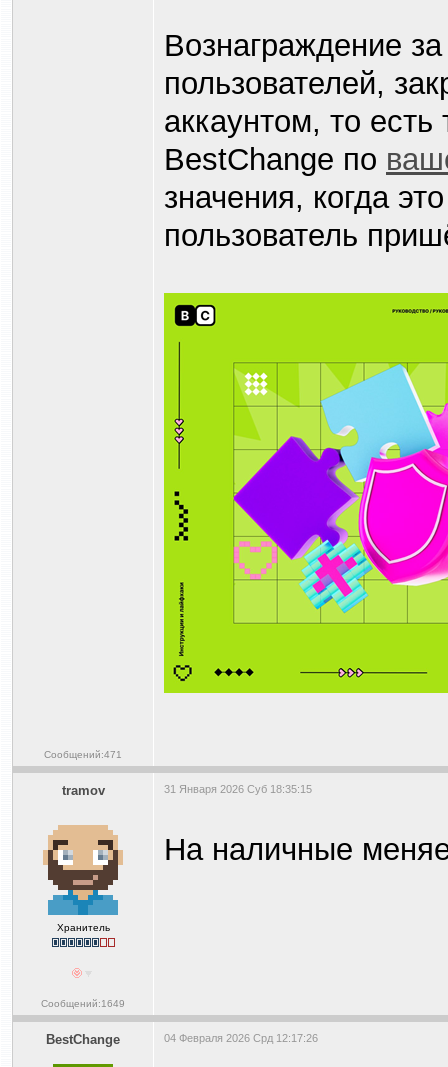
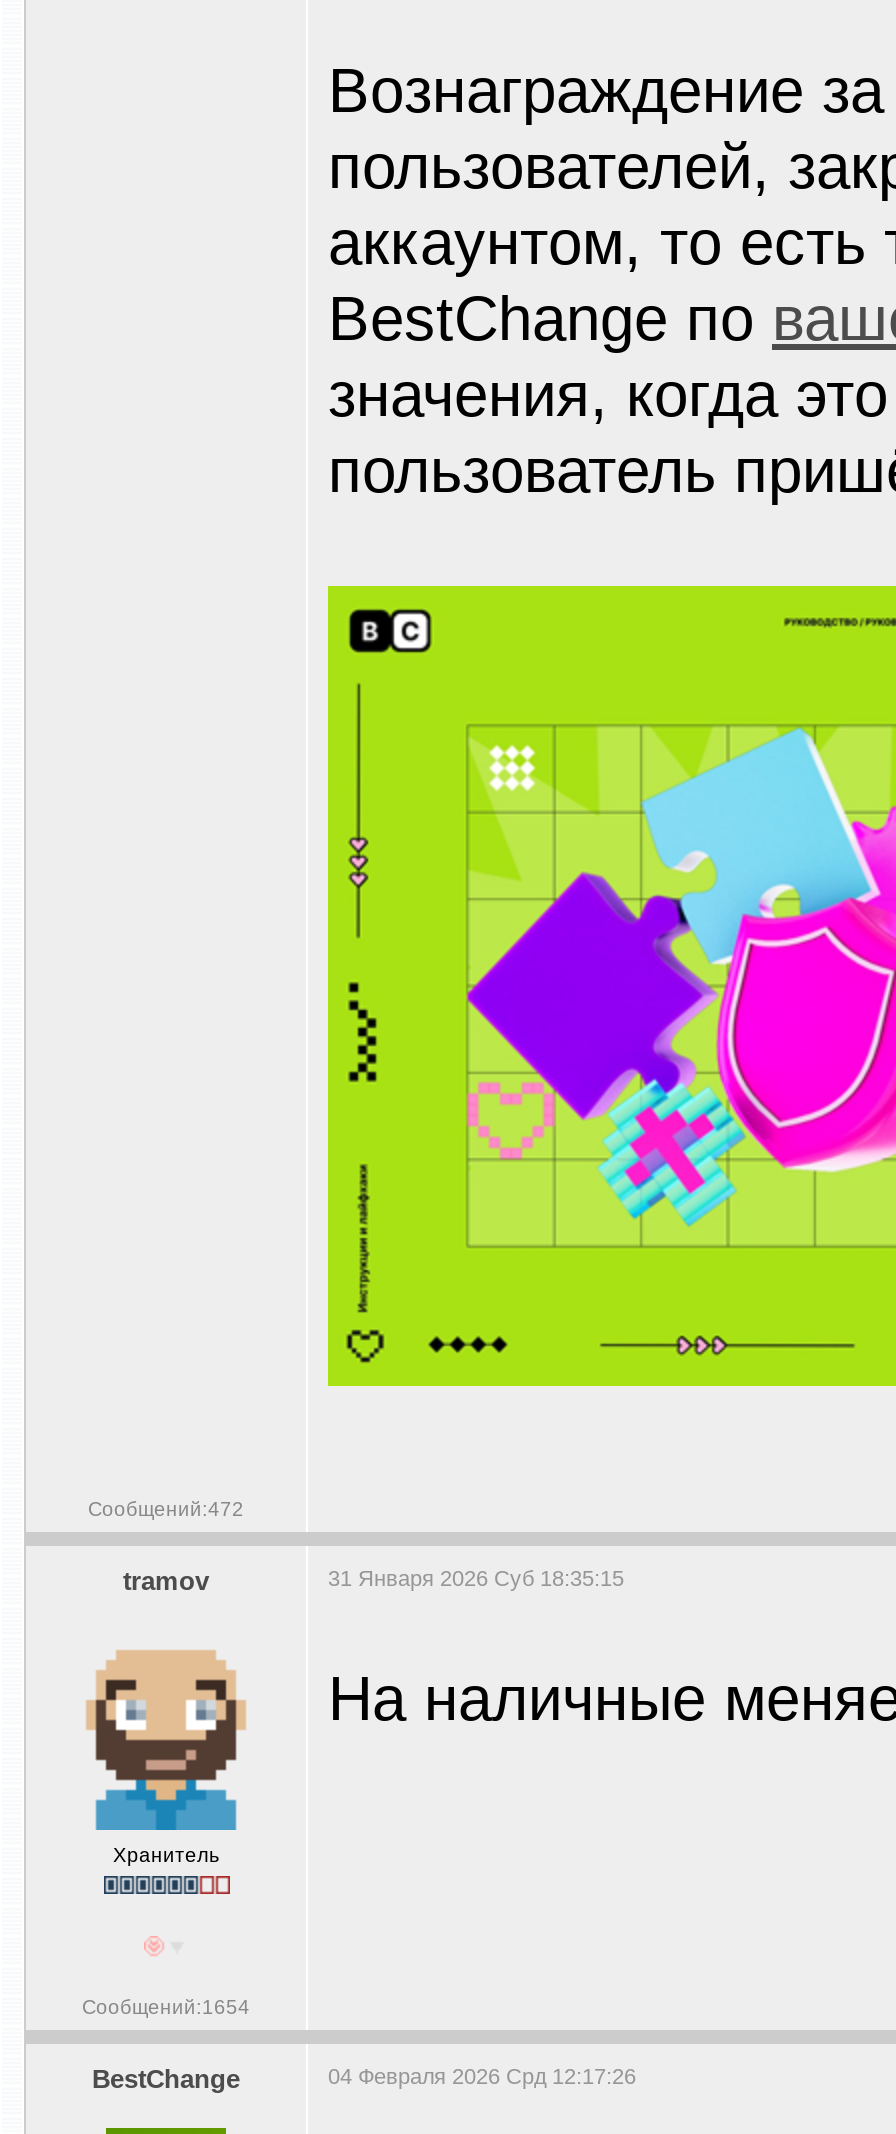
- Сообщений:471
+ Сообщений:472

- Сообщений:1649
+ Сообщений:1654
